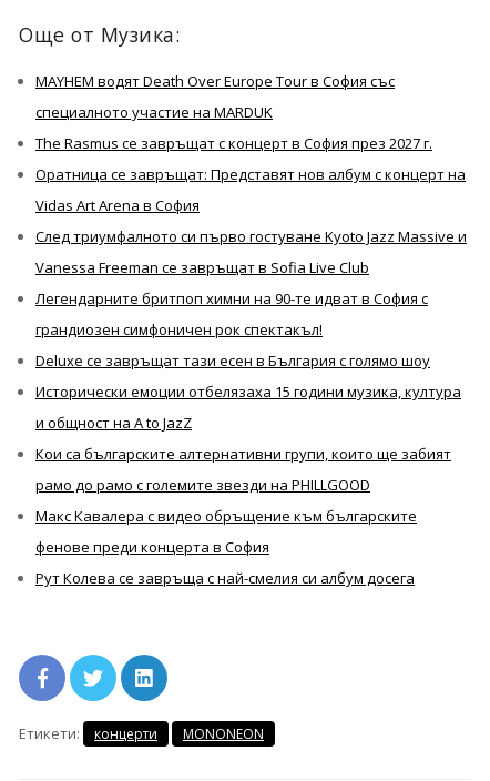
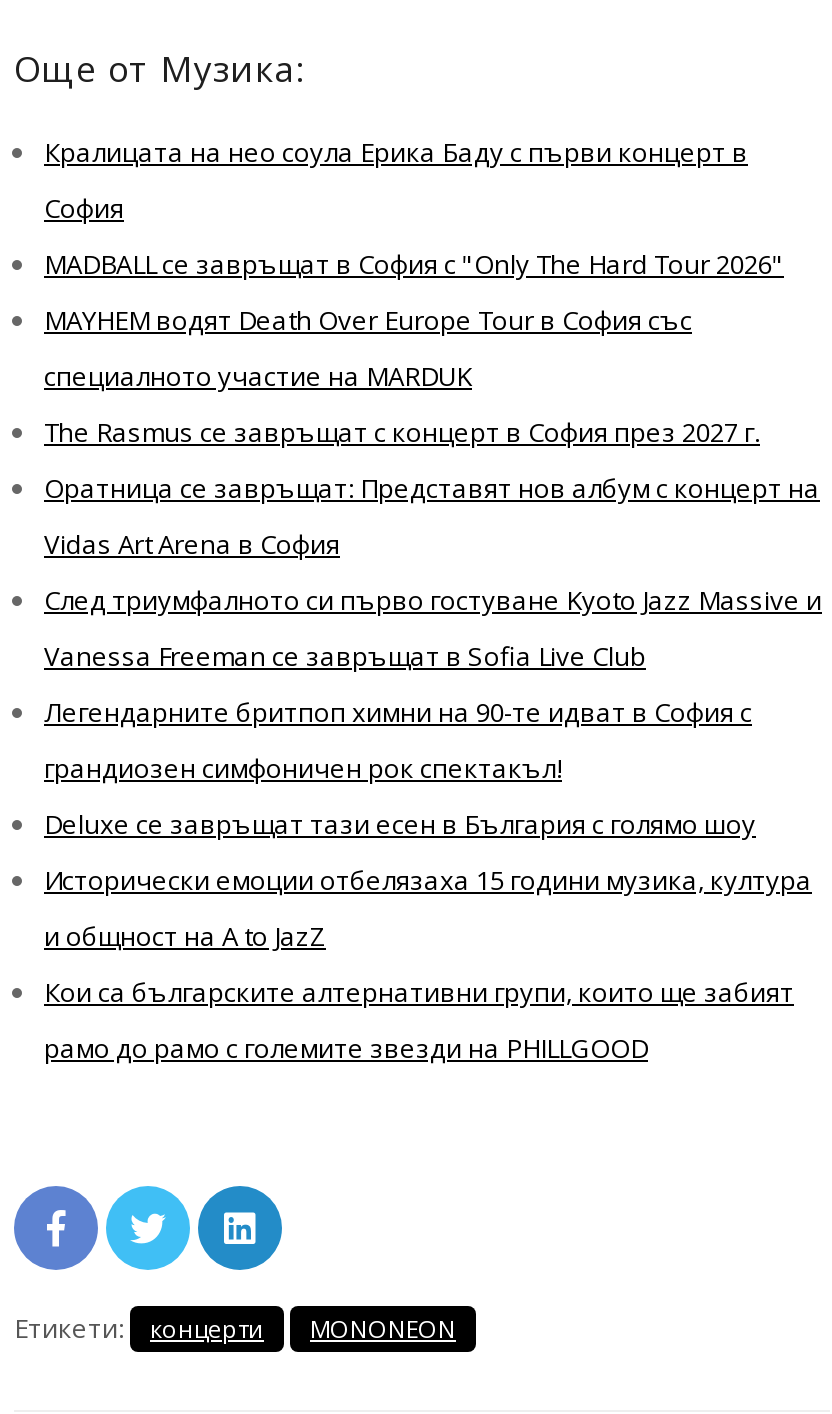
+ Кралицата на нео соула Ерика Баду с първи концерт в
+ София
+ MADBALL се завръщат в София с "Only The Hard Tour 2026"

moved down: MAYHEM водят Death Over Europe Tour в София със | специалното участие на MARDUK | The Rasmus се завръщат с концерт в София през 2027 г. | ... | Кои са българските алтернативни групи, които ще забият | рамо до рамо с големите звезди на PHILLGOOD

- Макс Кавалера с видео обръщение към българските
- фенове преди концерта в София
- Рут Колева се завръща с най-смелия си албум досега
